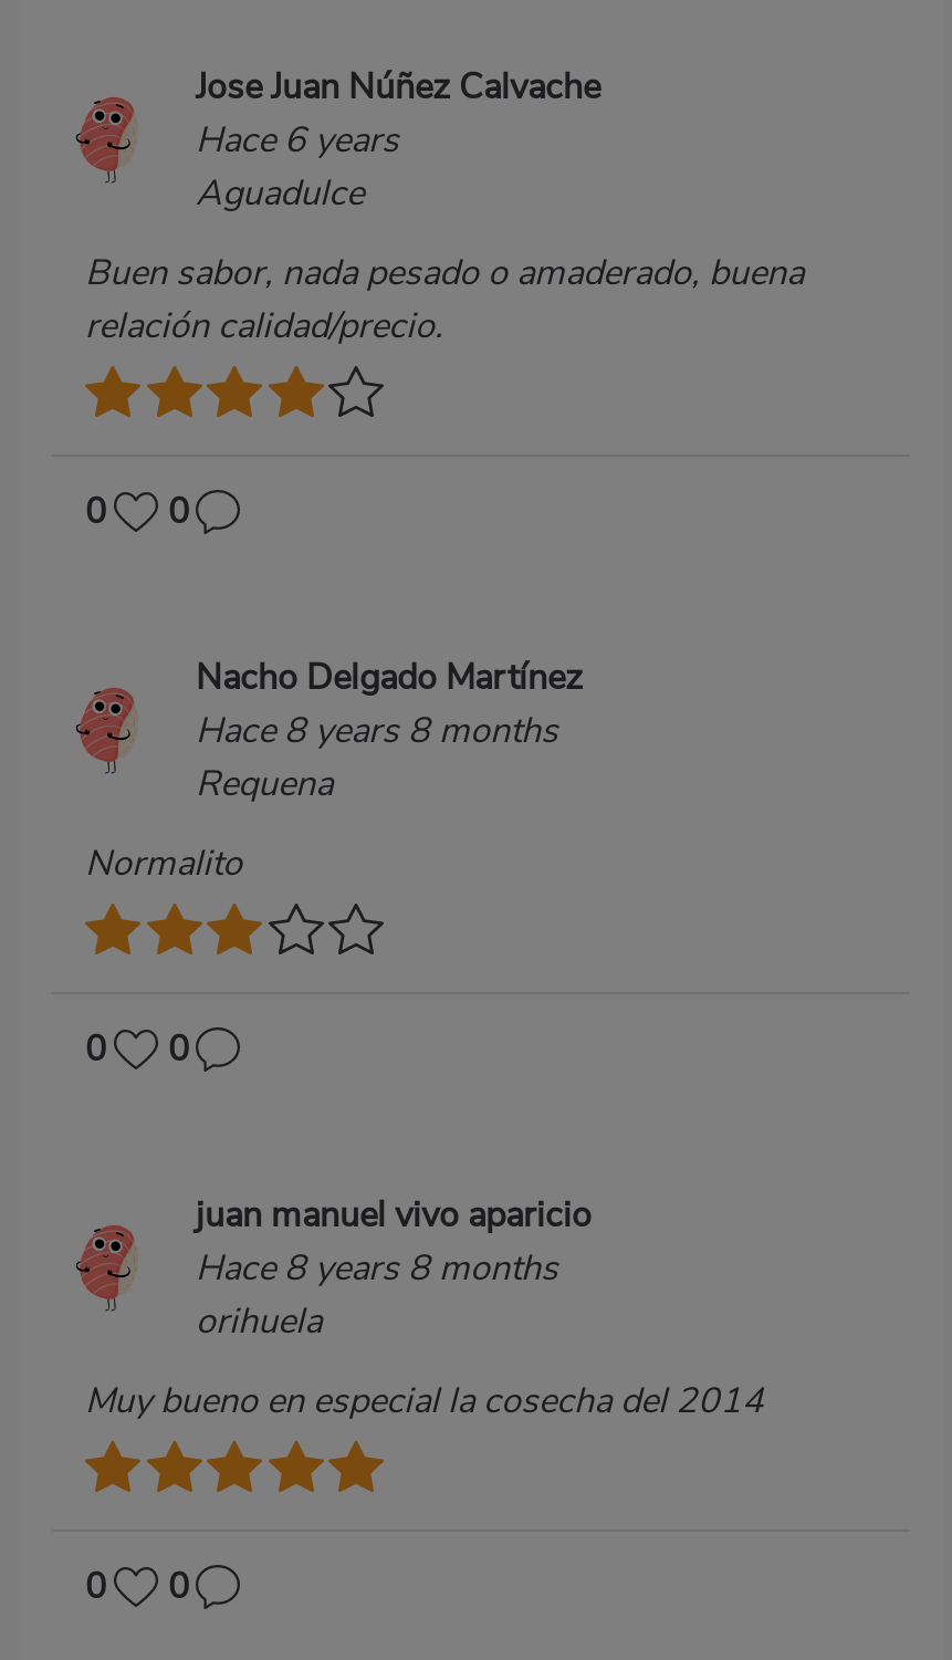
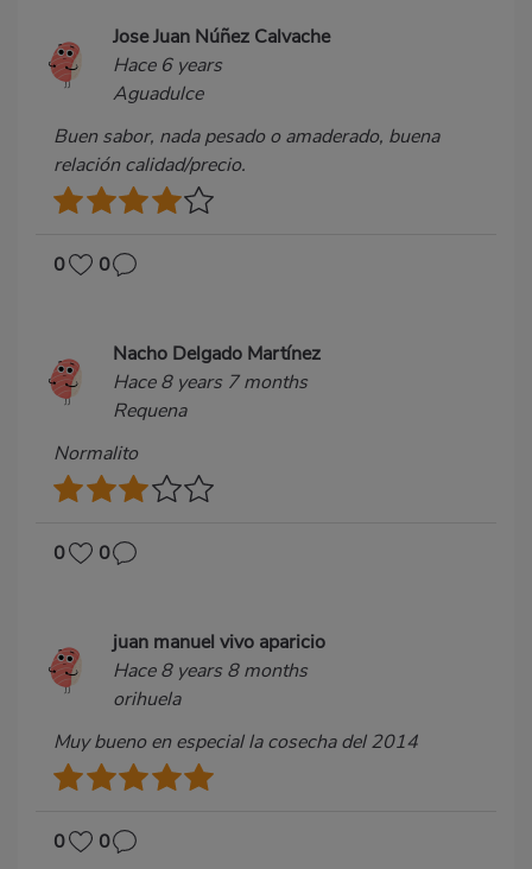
- Hace 8 years 8 months
+ Hace 8 years 7 months
